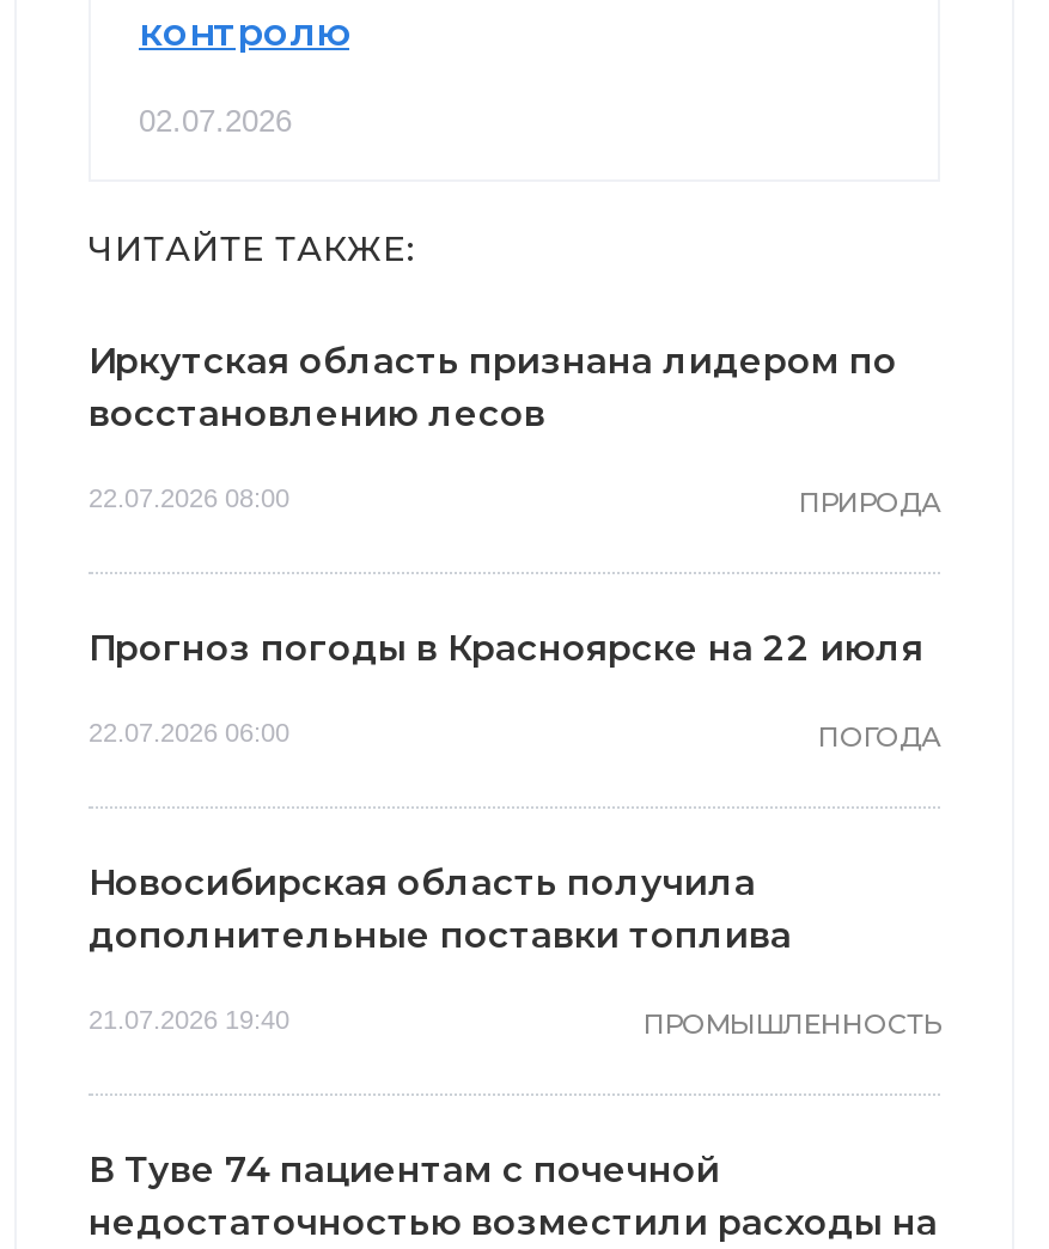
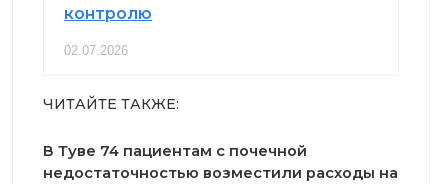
- Иркутская область признана лидером по
- восстановлению лесов
- 22.07.2026 08:00
- ПРИРОДА
- Прогноз погоды в Красноярске на 22 июля
- 22.07.2026 06:00
- ПОГОДА
- Новосибирская область получила
- дополнительные поставки топлива
- 21.07.2026 19:40
- ПРОМЫШЛЕННОСТЬ
